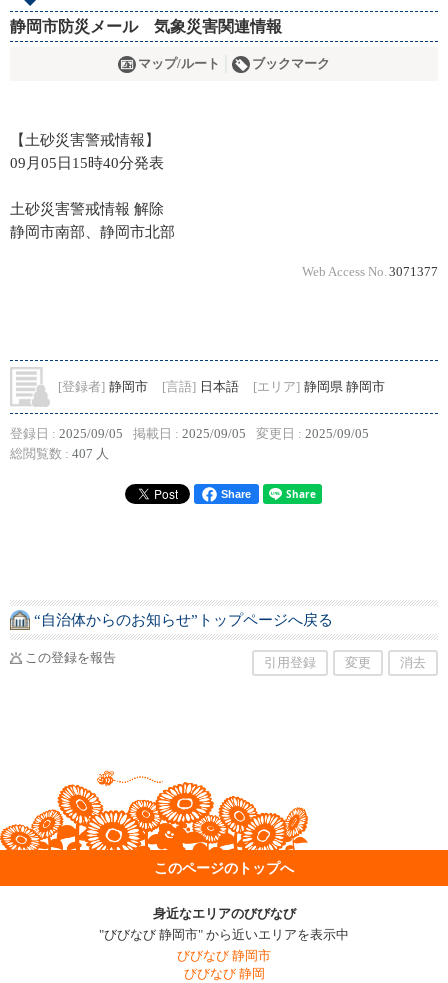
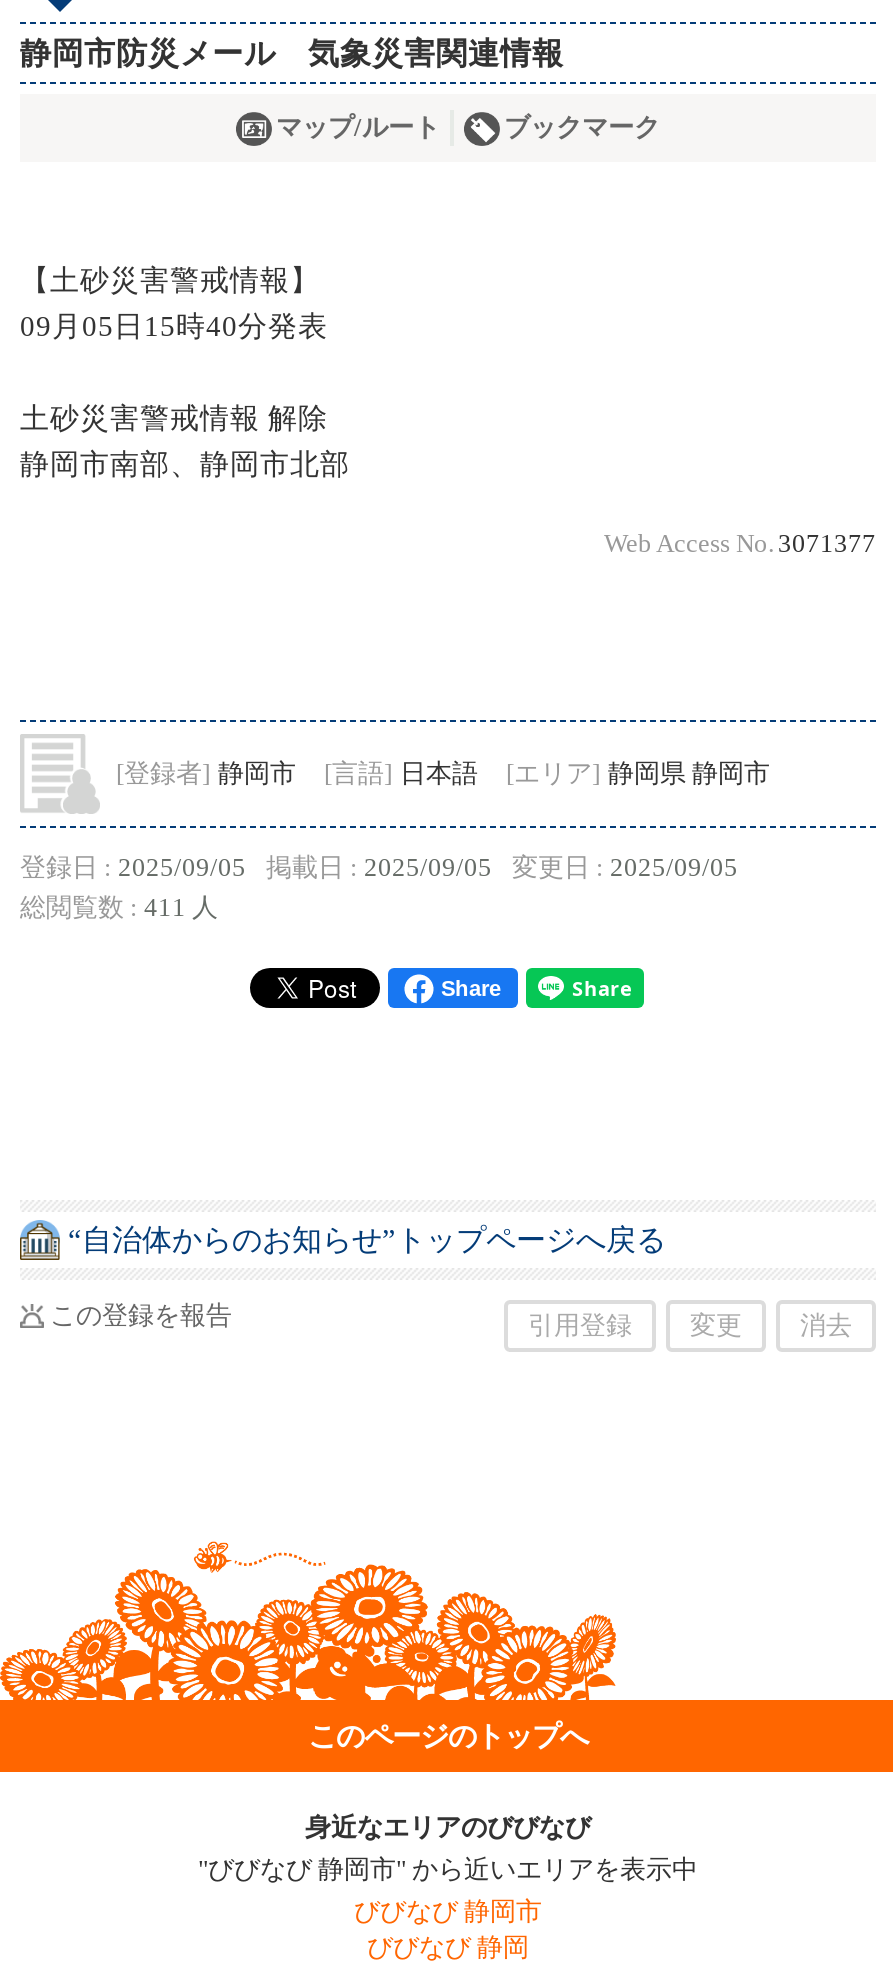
- 総閲覧数 : 407 人
+ 総閲覧数 : 411 人
